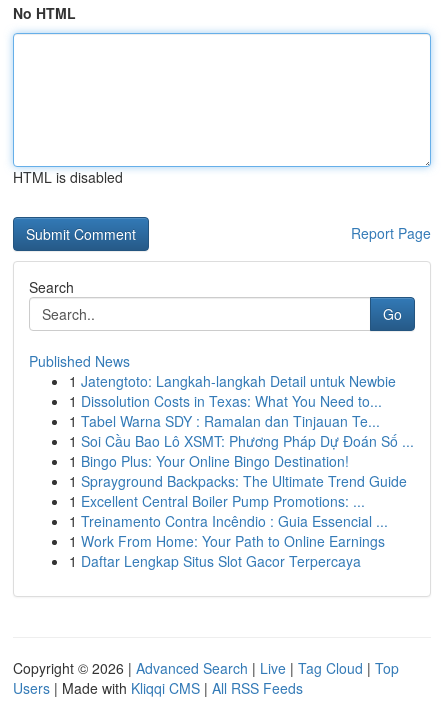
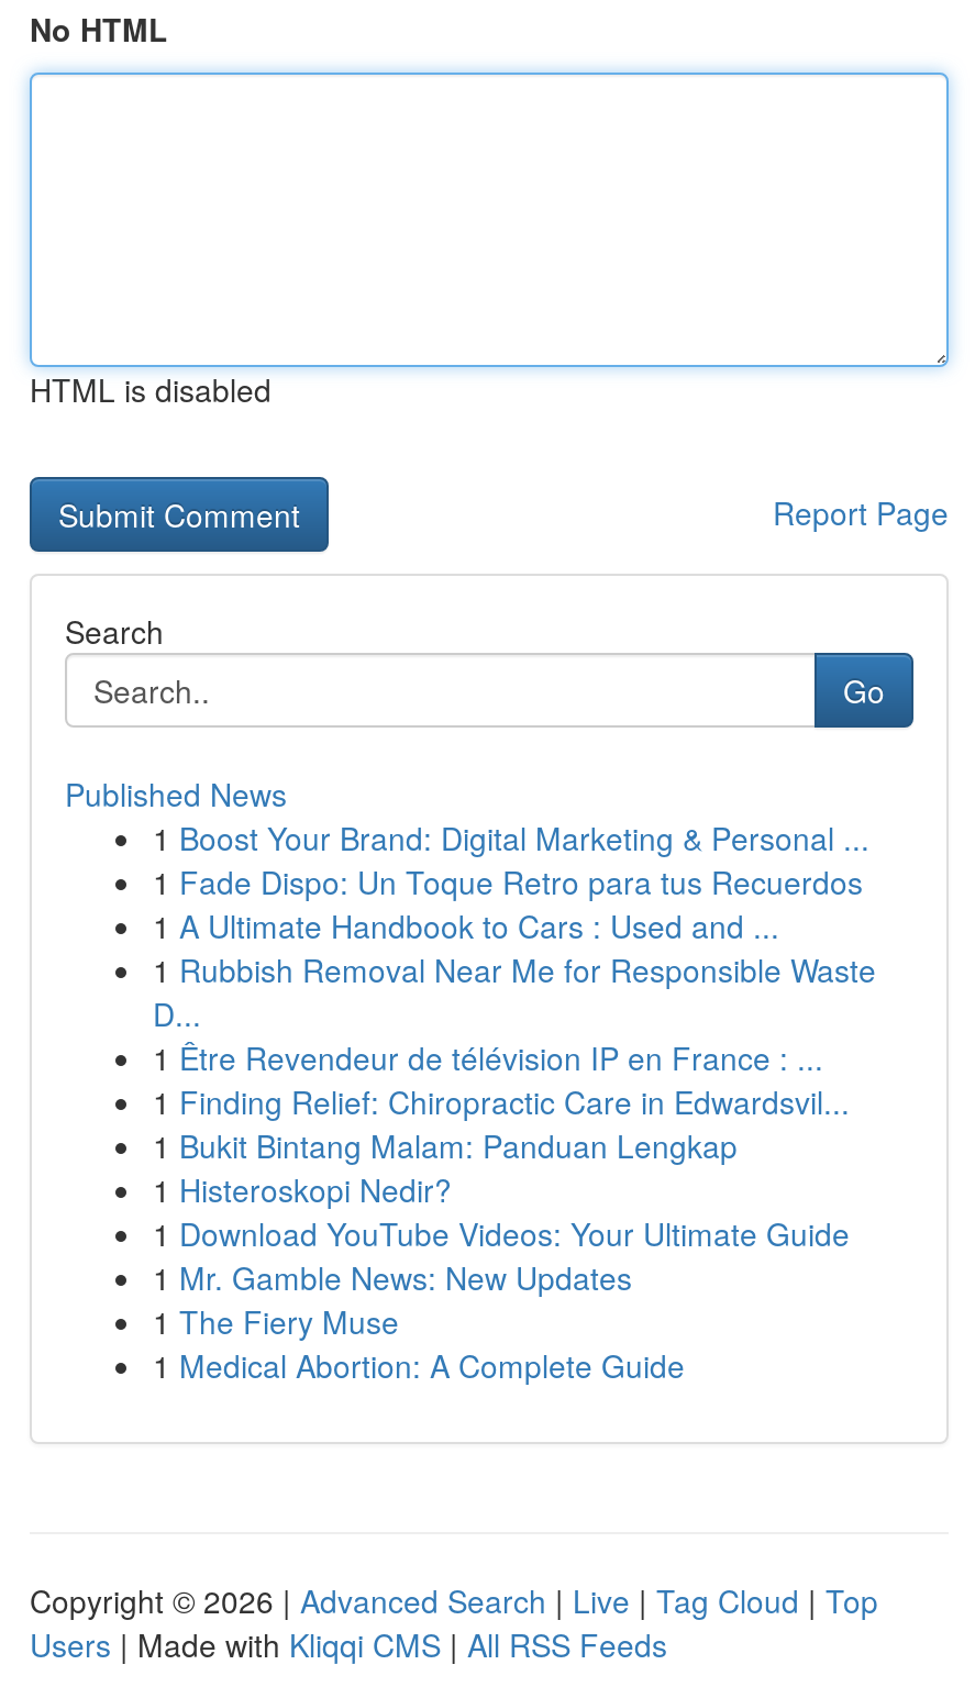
- 1 Jatengtoto: Langkah-langkah Detail untuk Newbie
- 1 Dissolution Costs in Texas: What You Need to...
- 1 Tabel Warna SDY : Ramalan dan Tinjauan Te...
- 1 Soi Cầu Bao Lô XSMT: Phương Pháp Dự Đoán Số ...
- 1 Bingo Plus: Your Online Bingo Destination!
- 1 Sprayground Backpacks: The Ultimate Trend Guide
- 1 Excellent Central Boiler Pump Promotions: ...
- 1 Treinamento Contra Incêndio : Guia Essencial ...
- 1 Work From Home: Your Path to Online Earnings
- 1 Daftar Lengkap Situs Slot Gacor Terpercaya
+ 1 Boost Your Brand: Digital Marketing & Personal ...
+ 1 Fade Dispo: Un Toque Retro para tus Recuerdos
+ 1 A Ultimate Handbook to Cars : Used and ...
+ 1 Rubbish Removal Near Me for Responsible Waste
+ D...
+ 1 Être Revendeur de télévision IP en France : ...
+ 1 Finding Relief: Chiropractic Care in Edwardsvil...
+ 1 Bukit Bintang Malam: Panduan Lengkap
+ 1 Histeroskopi Nedir?
+ 1 Download YouTube Videos: Your Ultimate Guide
+ 1 Mr. Gamble News: New Updates
+ 1 The Fiery Muse
+ 1 Medical Abortion: A Complete Guide
